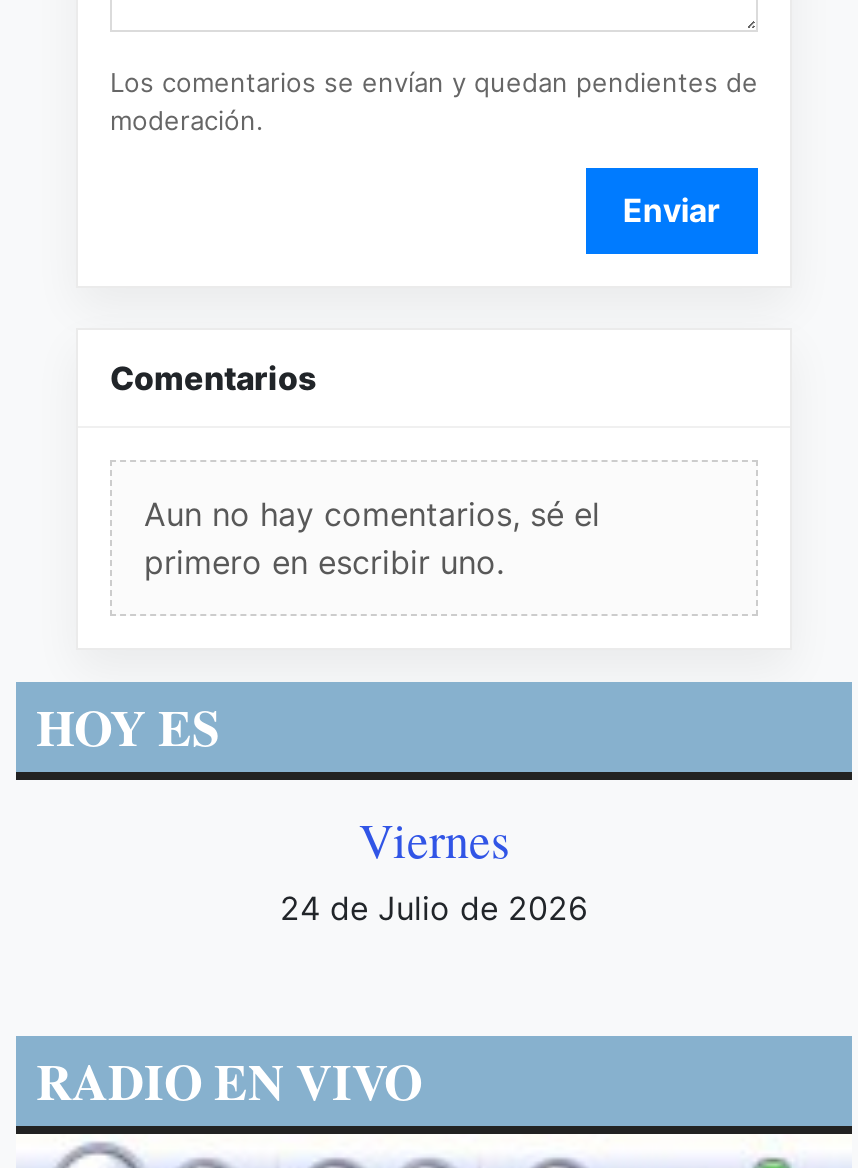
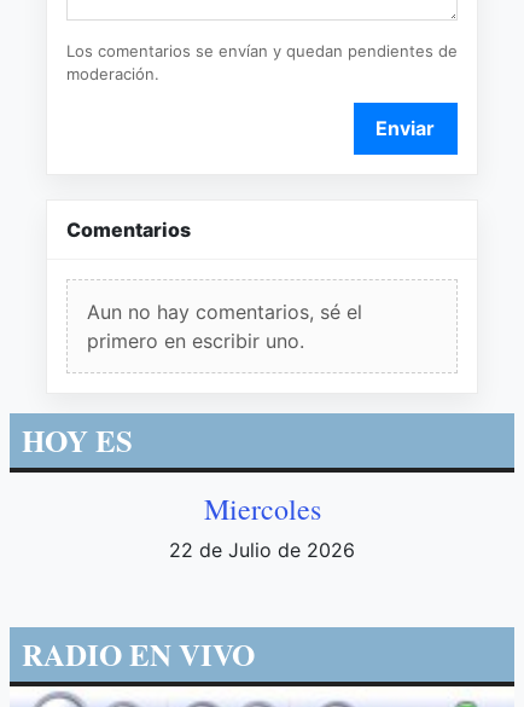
- Viernes
- 24 de Julio de 2026
+ Miercoles
+ 22 de Julio de 2026
